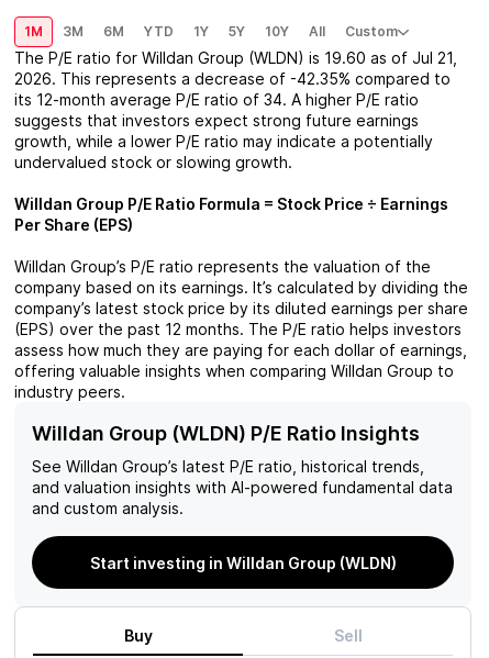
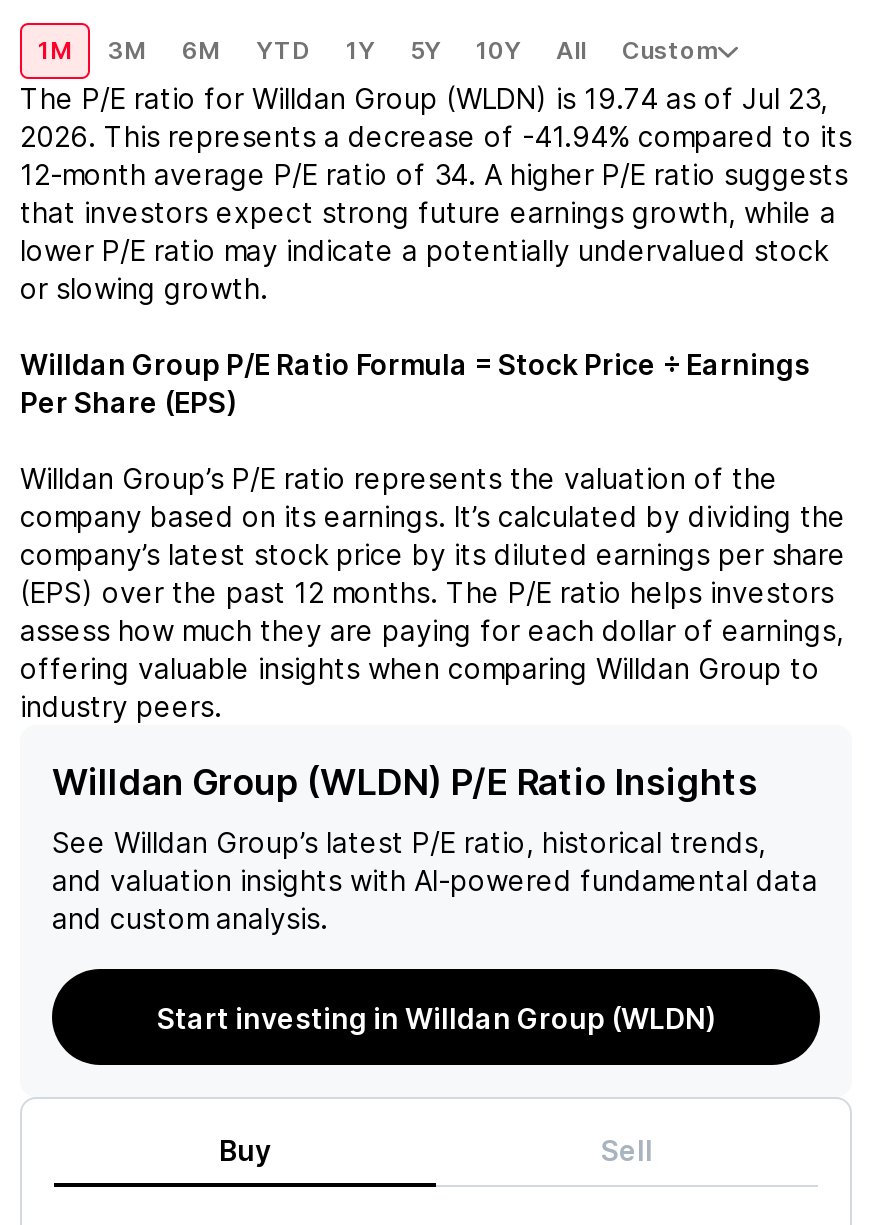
- The P/E ratio for Willdan Group (WLDN) is 19.60 as of Jul 21,
- 2026. This represents a decrease of -42.35% compared to
- its 12-month average P/E ratio of 34. A higher P/E ratio
- suggests that investors expect strong future earnings
- growth, while a lower P/E ratio may indicate a potentially
- undervalued stock or slowing growth.
+ The P/E ratio for Willdan Group (WLDN) is 19.74 as of Jul 23,
+ 2026. This represents a decrease of -41.94% compared to its
+ 12-month average P/E ratio of 34. A higher P/E ratio suggests
+ that investors expect strong future earnings growth, while a
+ lower P/E ratio may indicate a potentially undervalued stock
+ or slowing growth.
